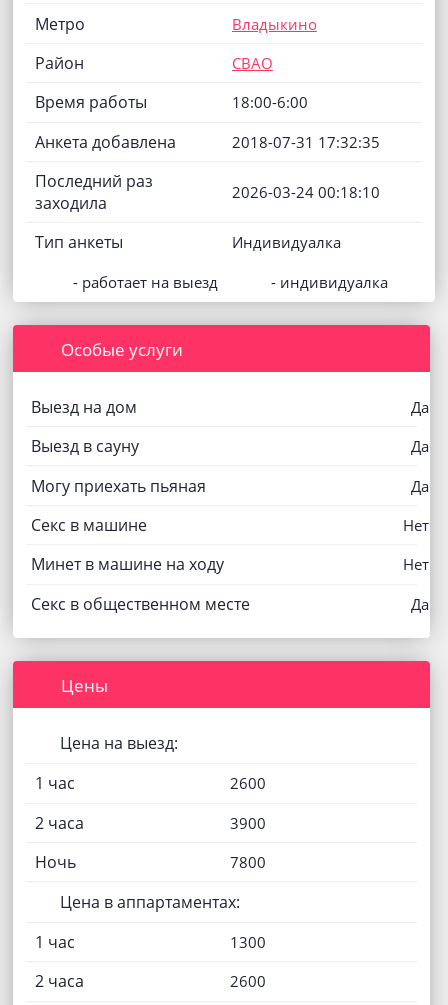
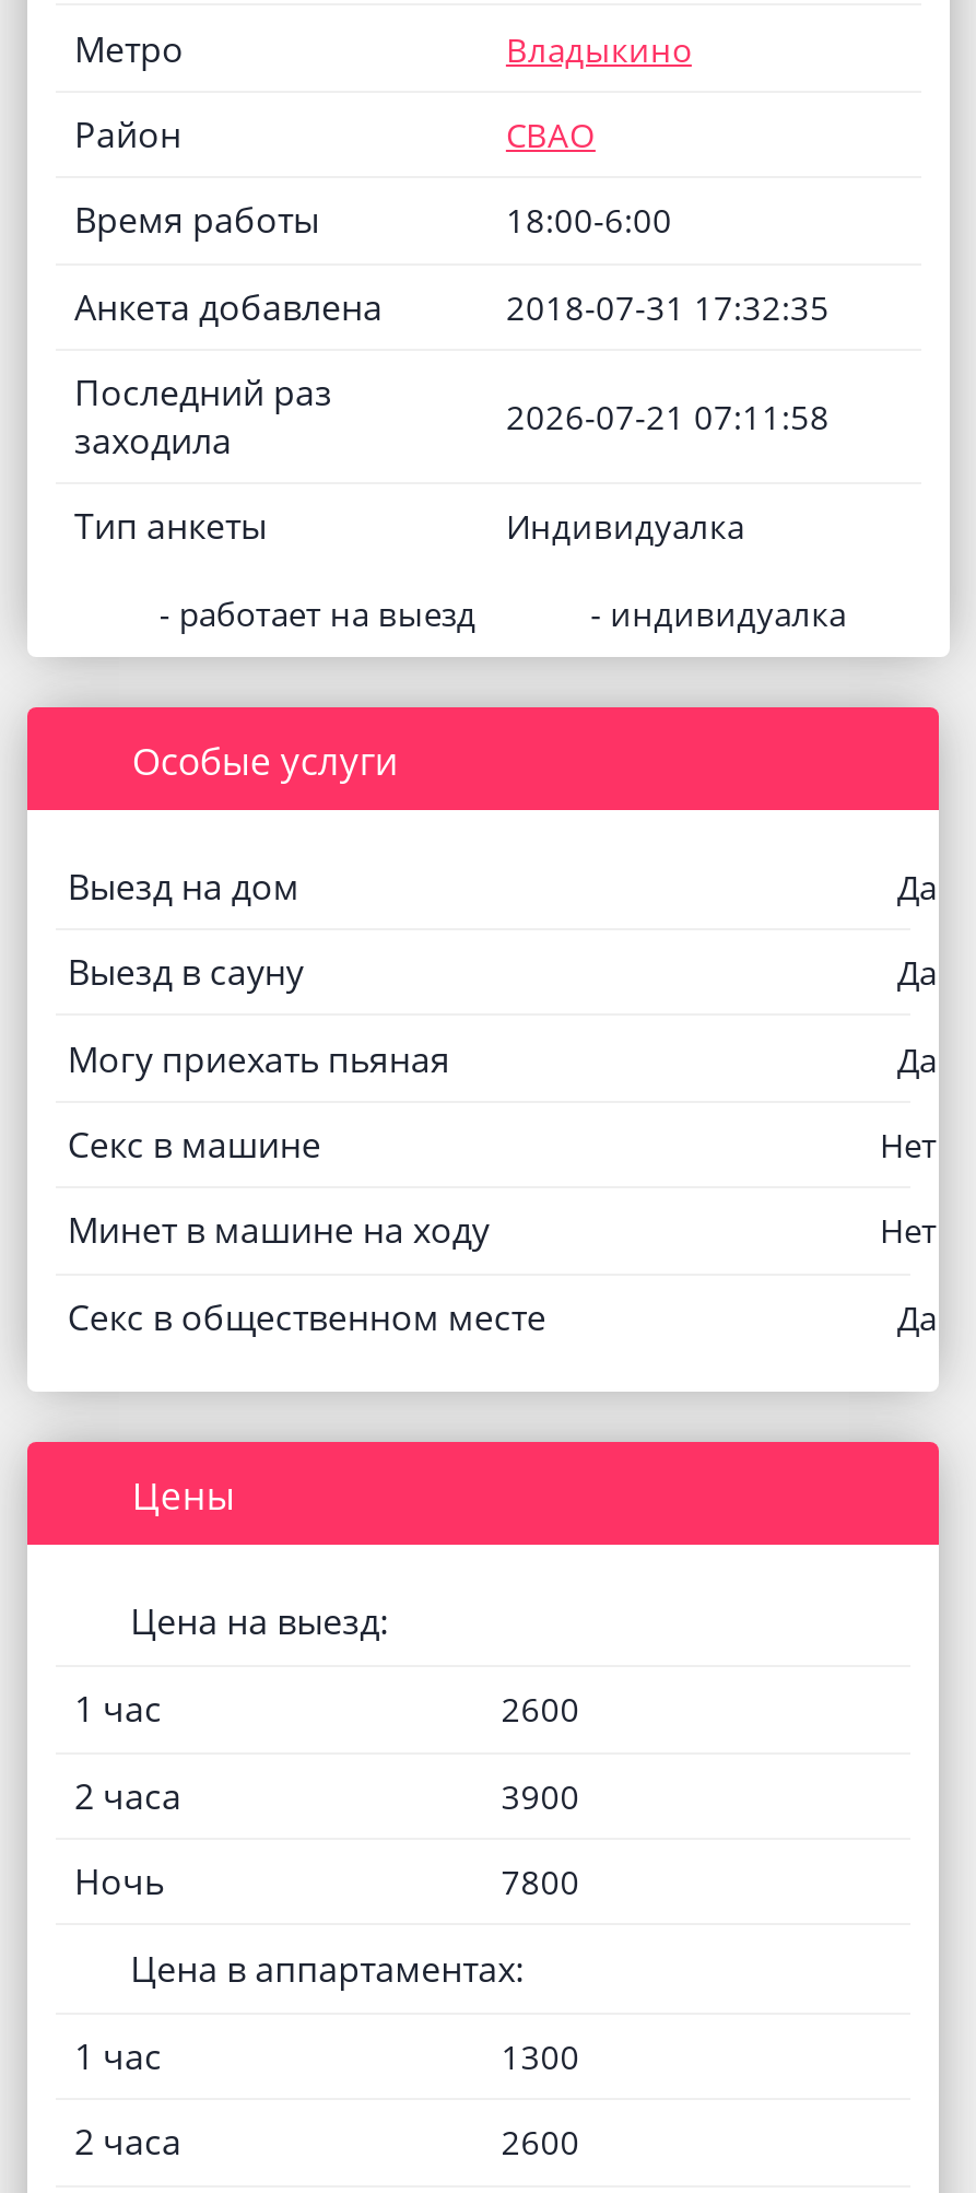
- 2026-03-24 00:18:10
+ 2026-07-21 07:11:58
